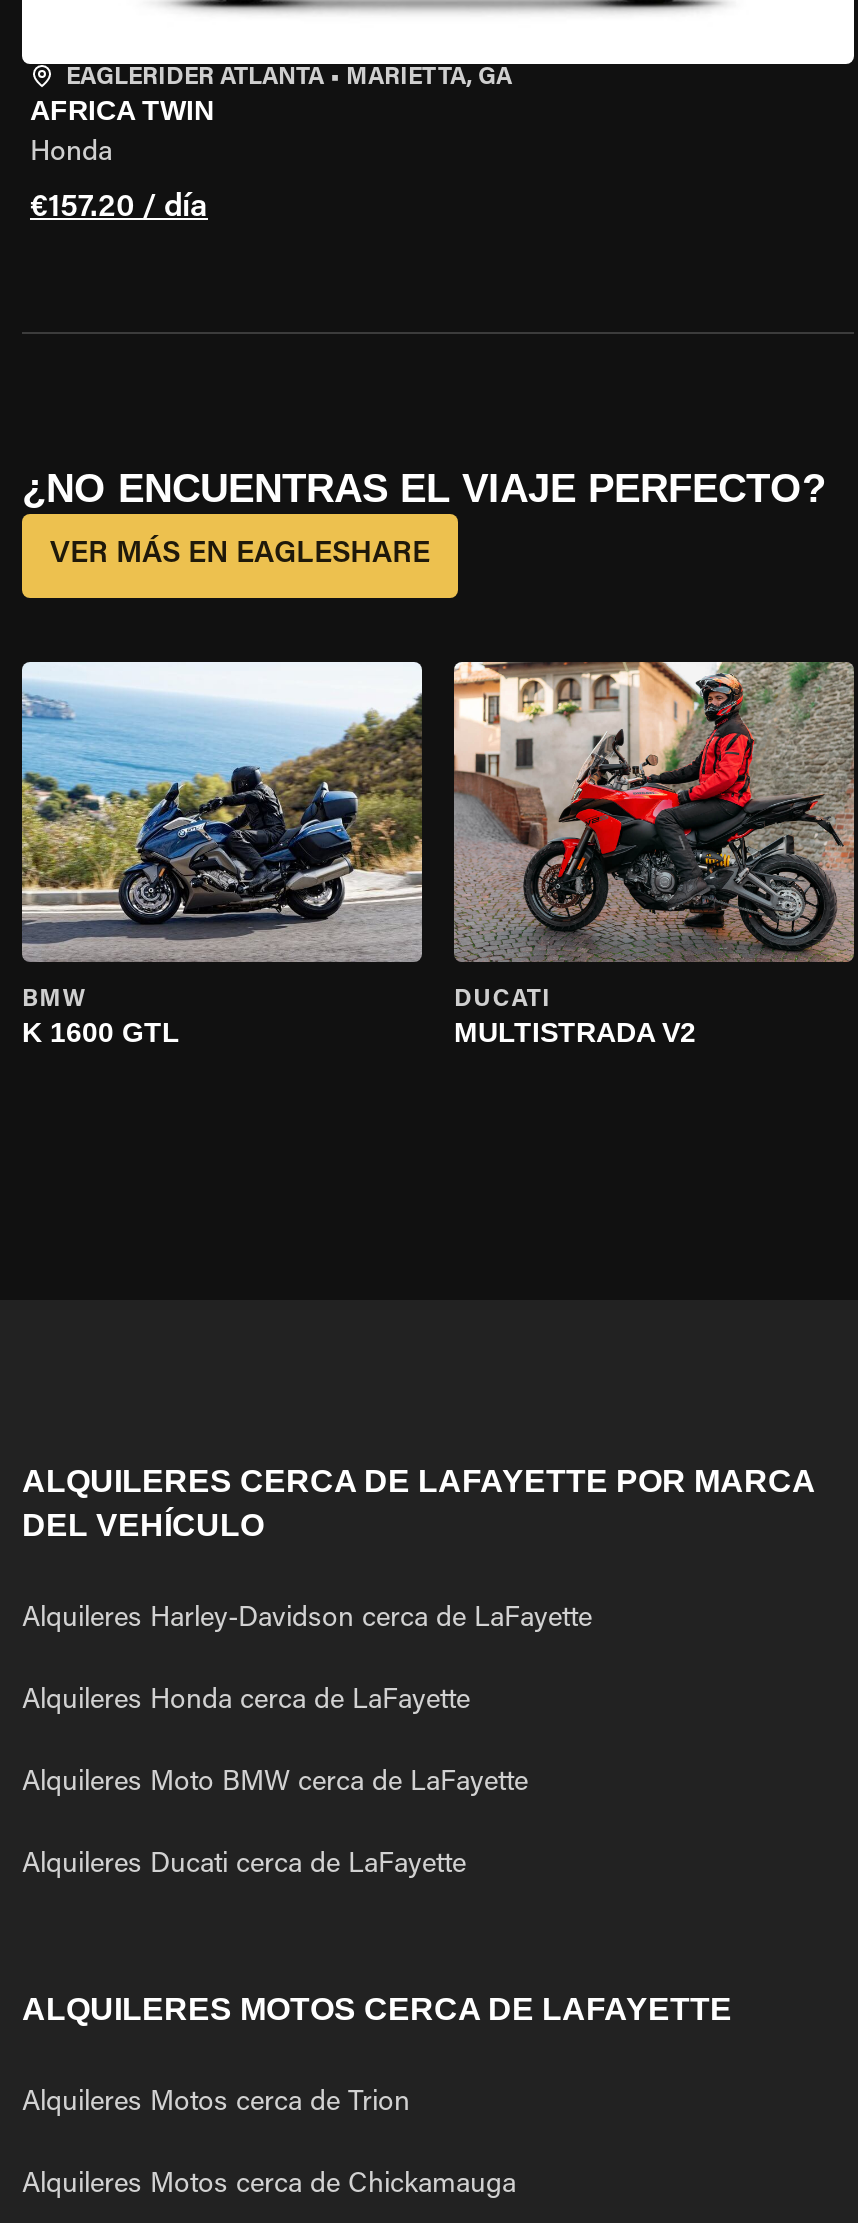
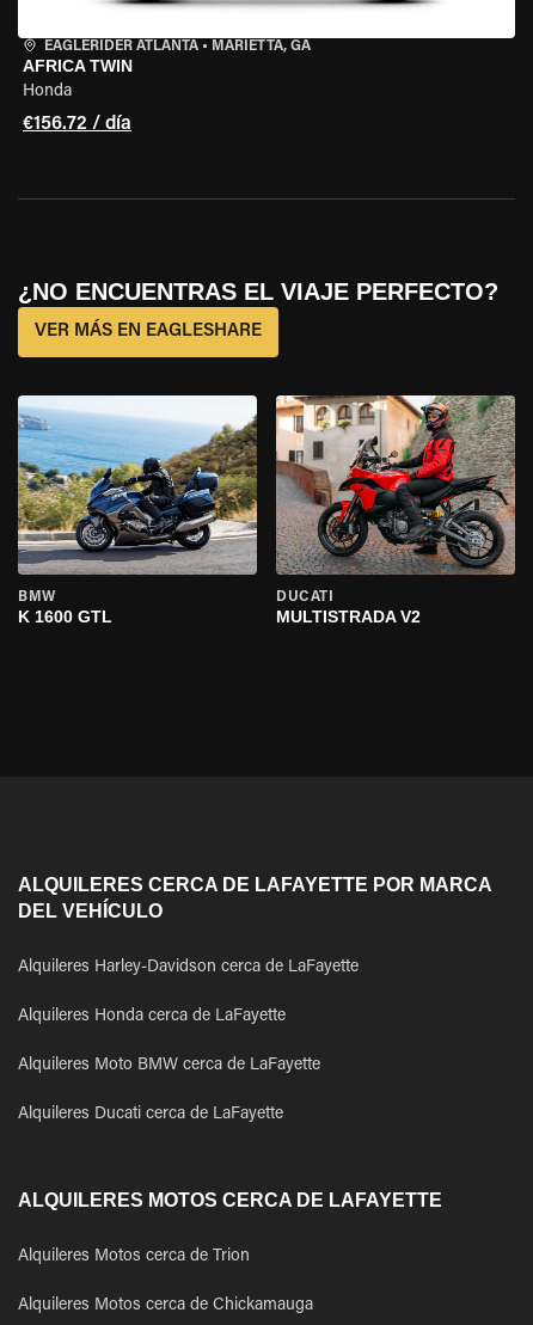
- €157.20 / día
+ €156.72 / día
